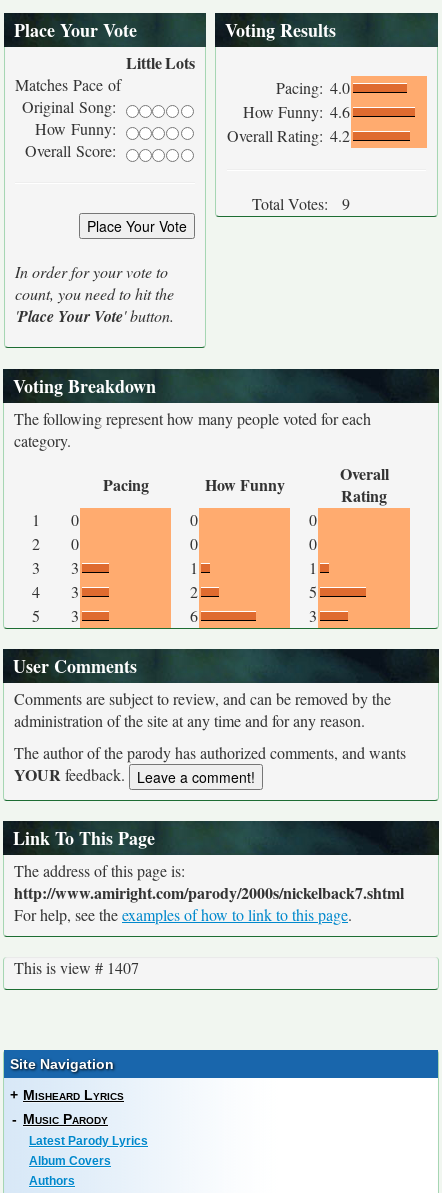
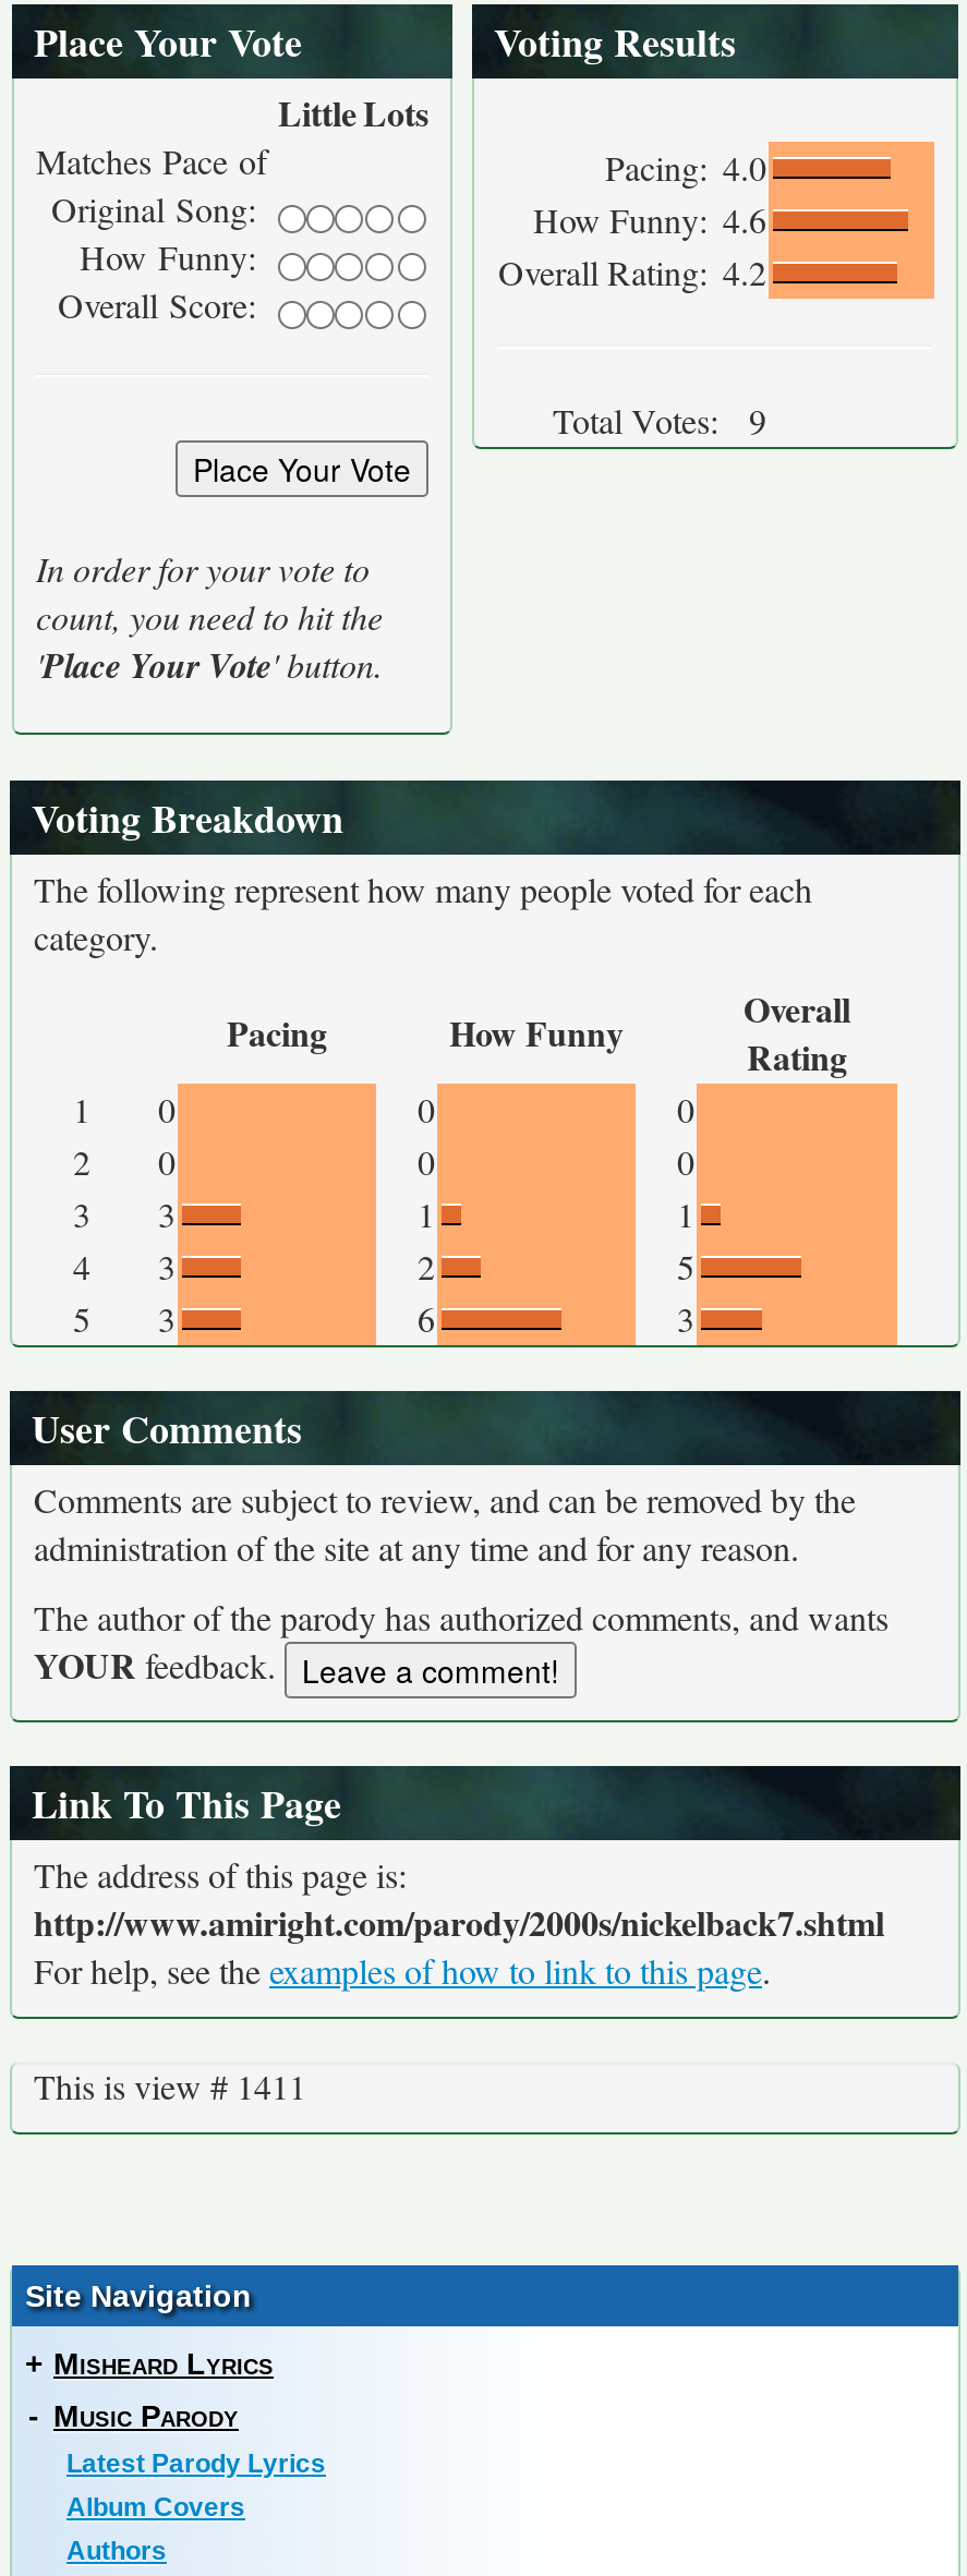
- This is view # 1407
+ This is view # 1411
